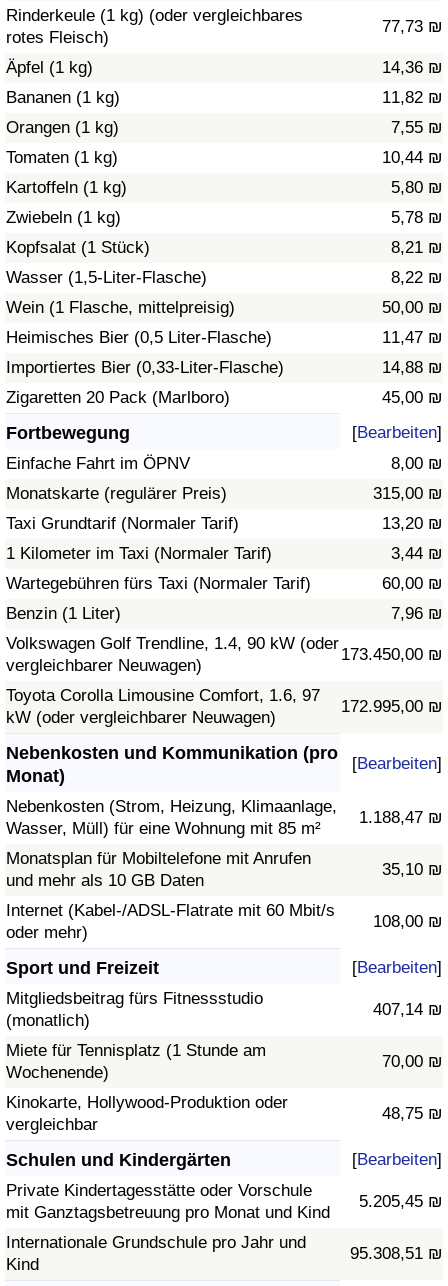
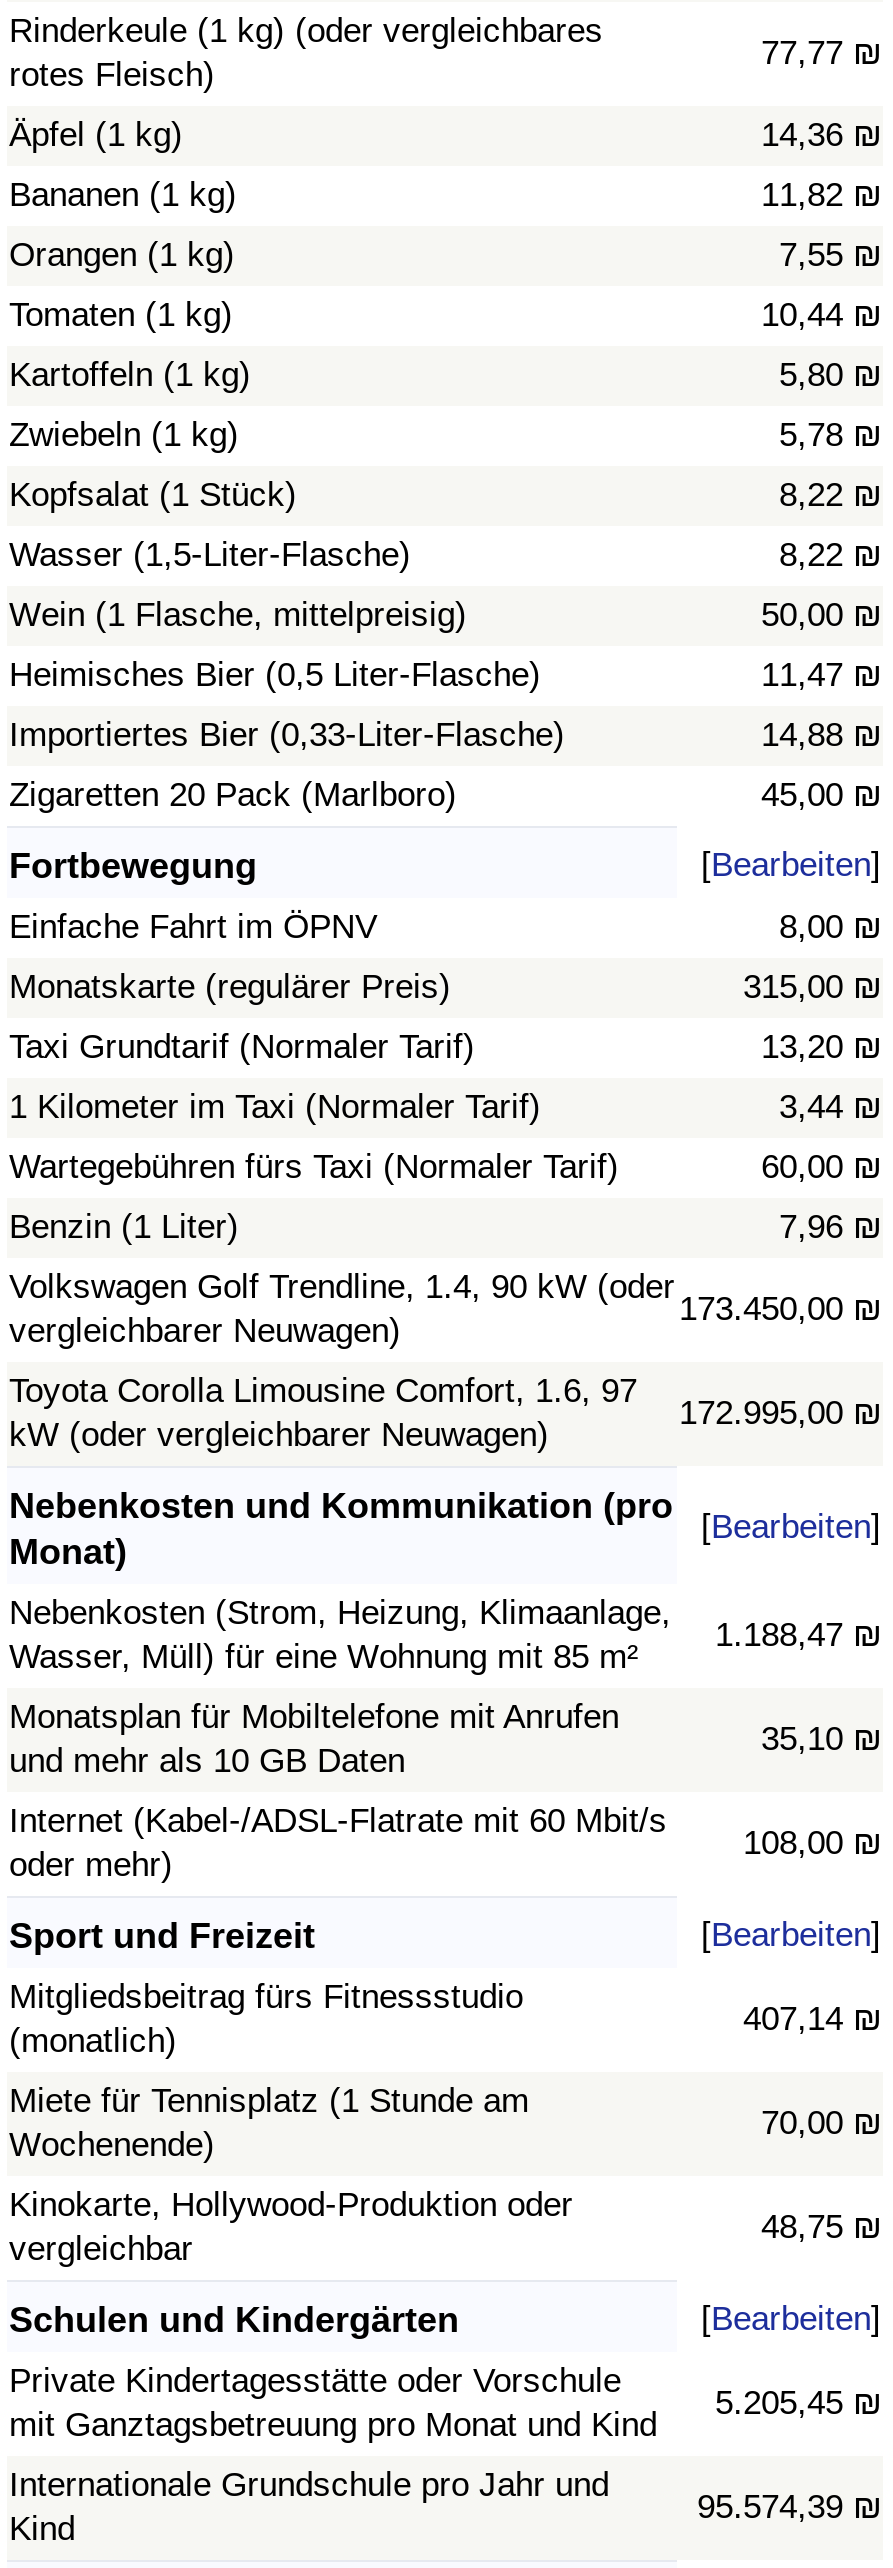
- 77,73 ₪
+ 77,77 ₪

- 8,21 ₪
+ 8,22 ₪

- 95.308,51 ₪
+ 95.574,39 ₪
